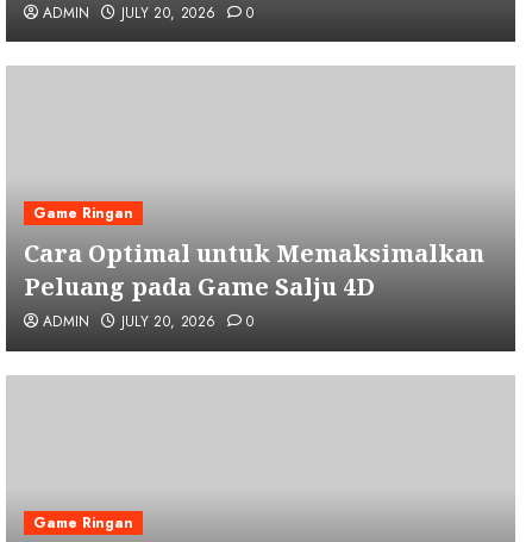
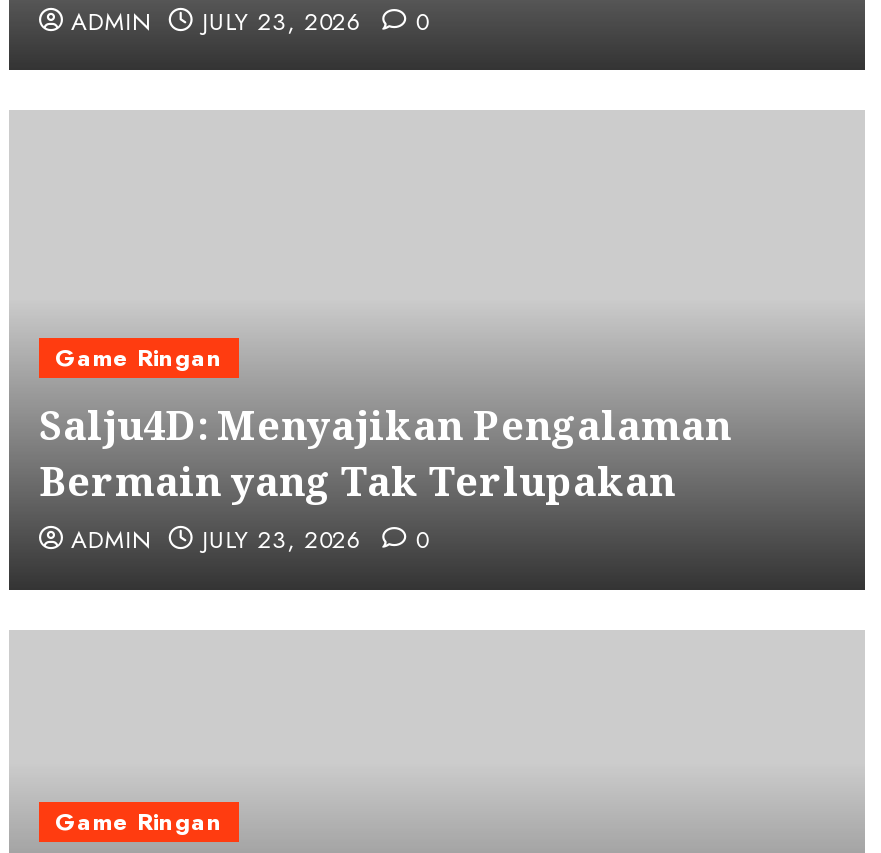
- ADMIN JULY 20, 2026 0
+ ADMIN JULY 23, 2026 0

- Cara Optimal untuk Memaksimalkan
- Peluang pada Game Salju 4D
+ Salju4D: Menyajikan Pengalaman
+ Bermain yang Tak Terlupakan

- ADMIN JULY 20, 2026 0
+ ADMIN JULY 23, 2026 0
